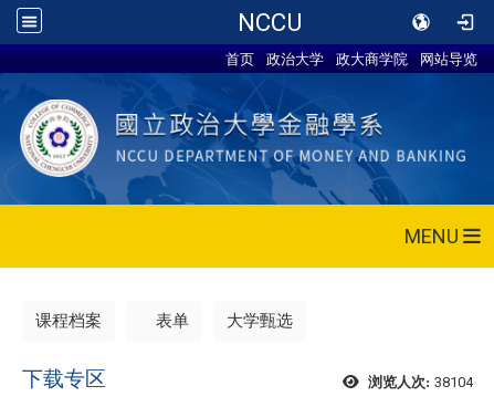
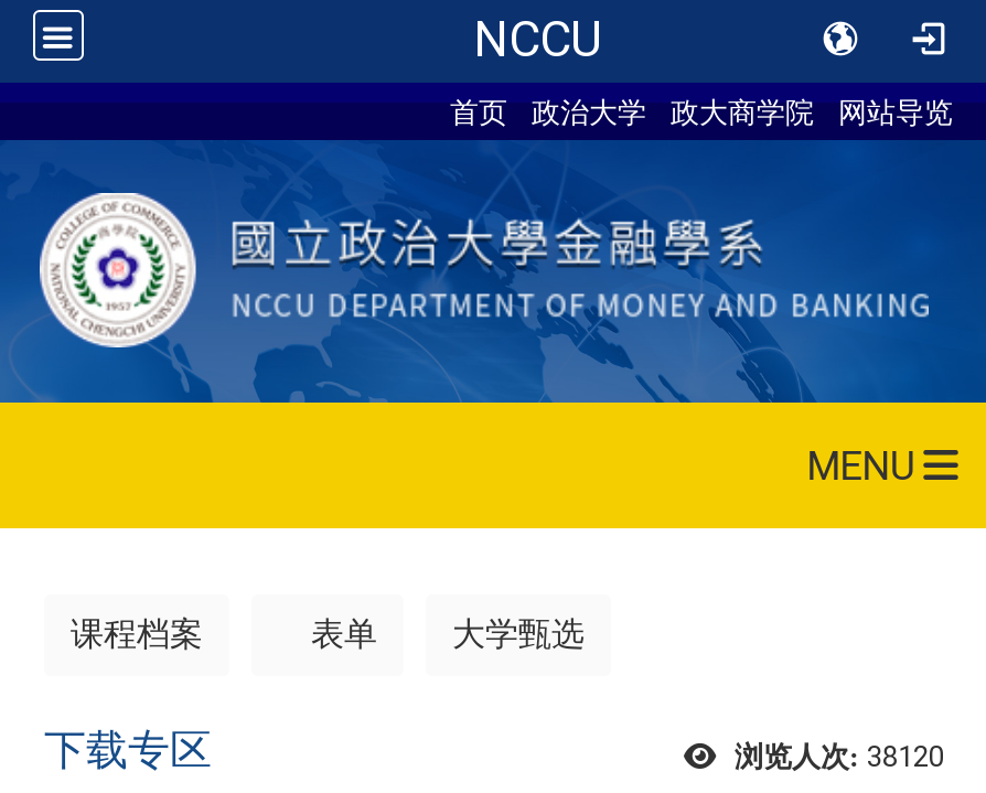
- 浏览人次: 38104
+ 浏览人次: 38120
